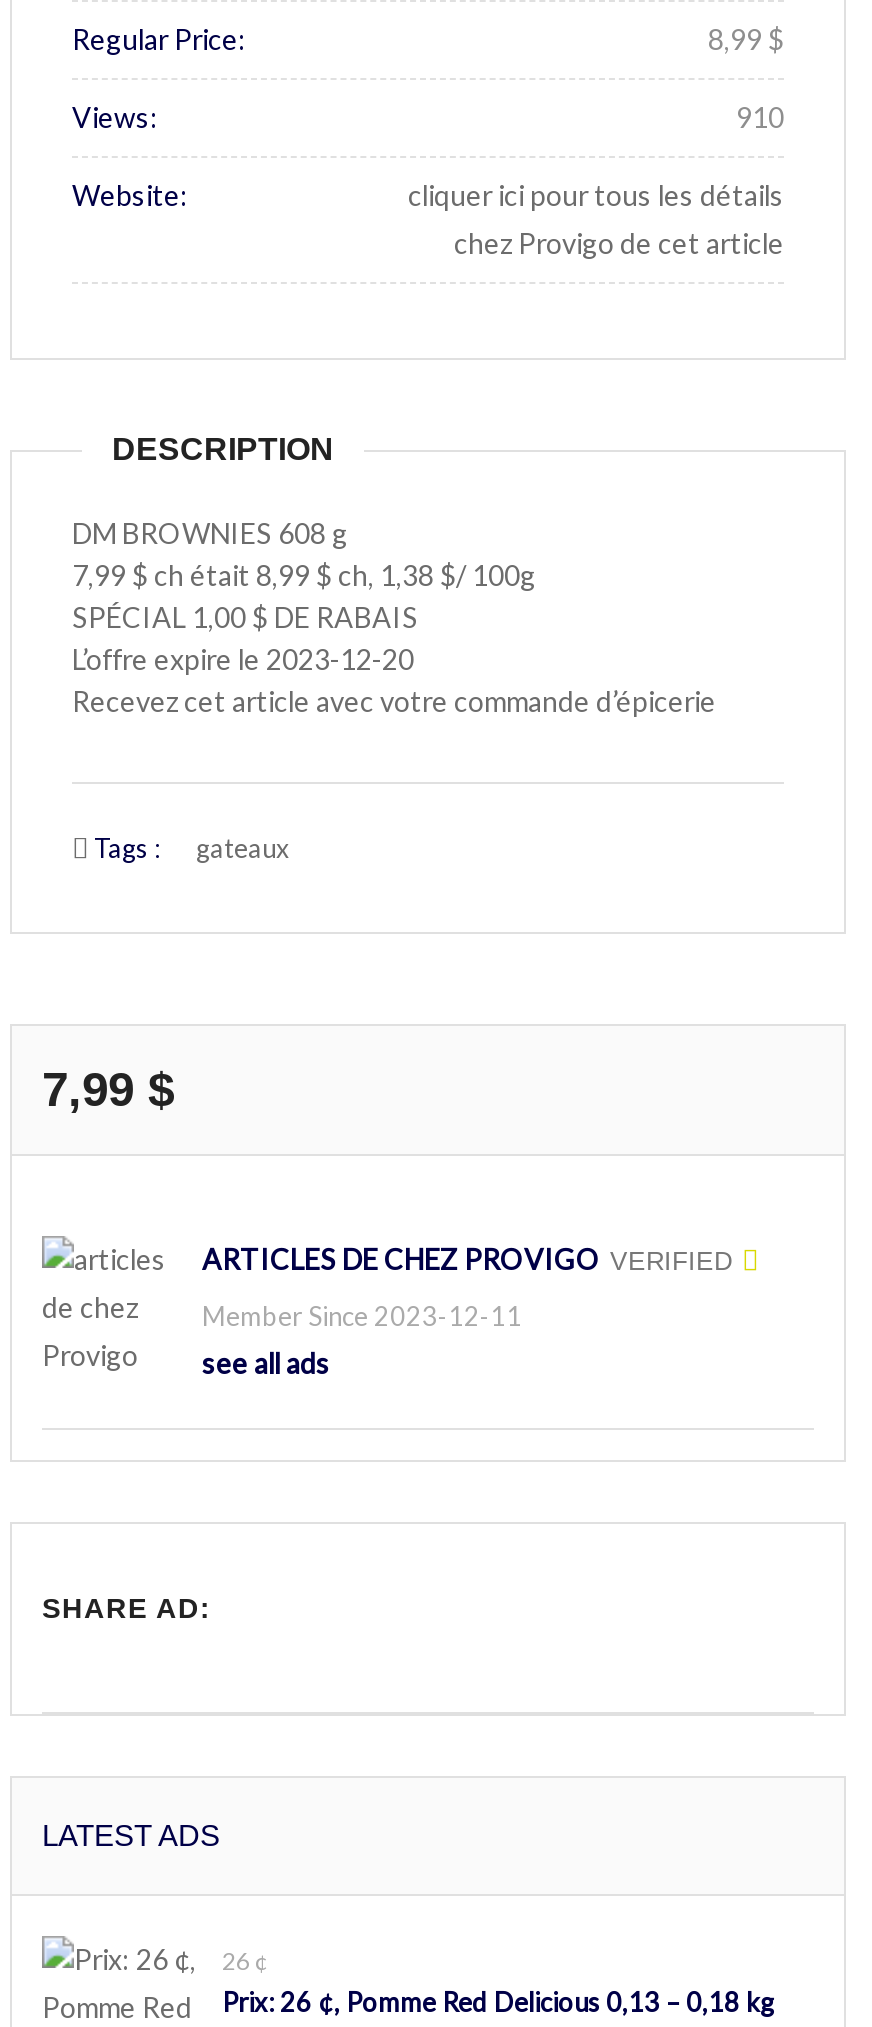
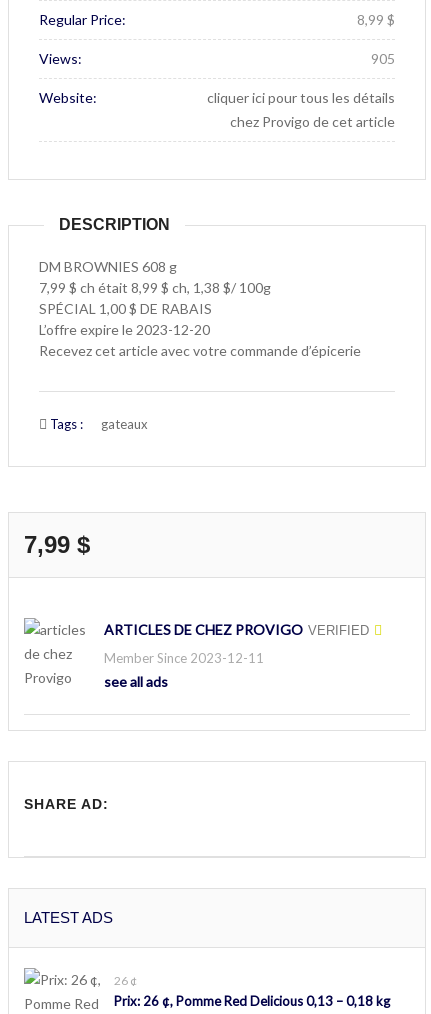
- 910
+ 905
